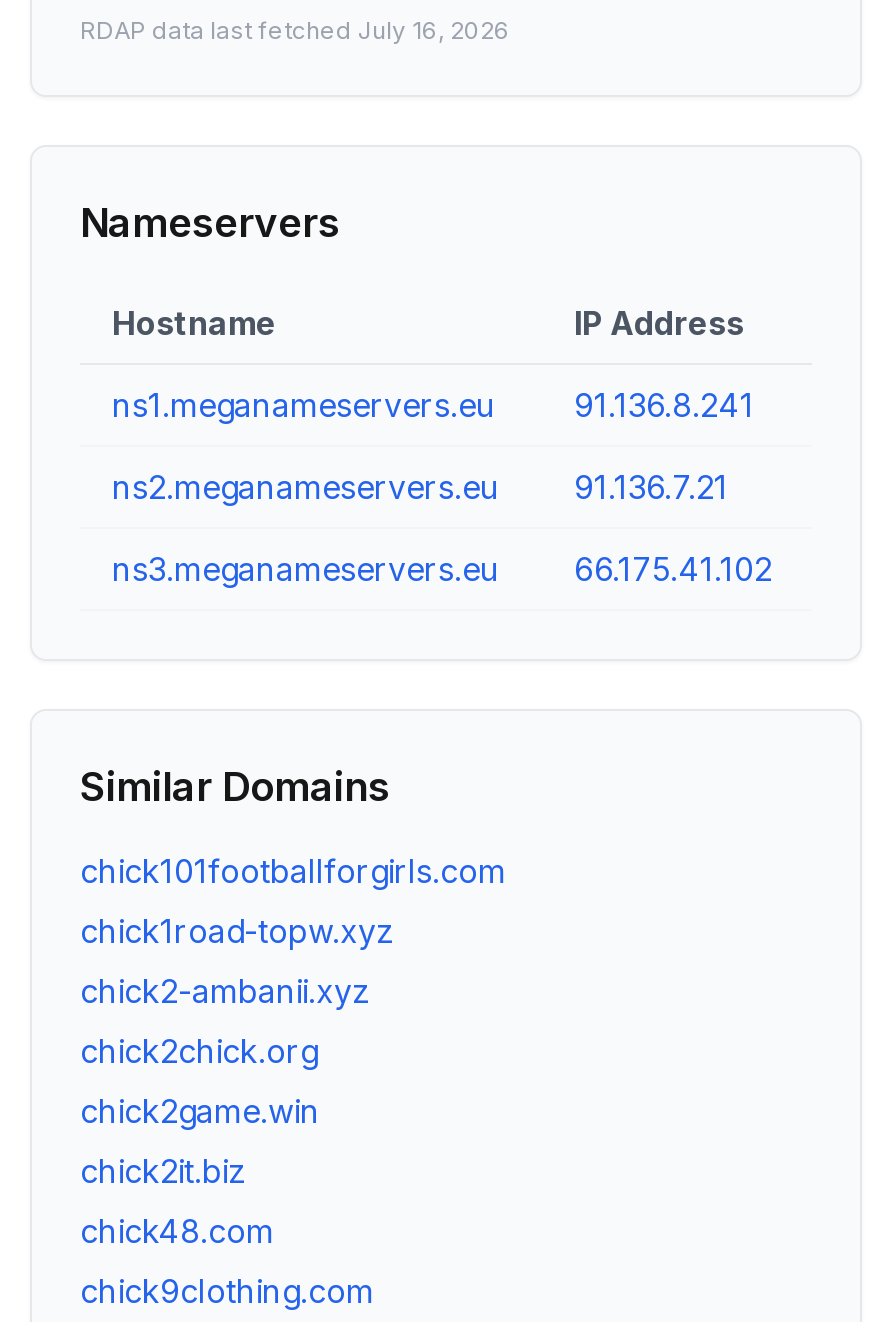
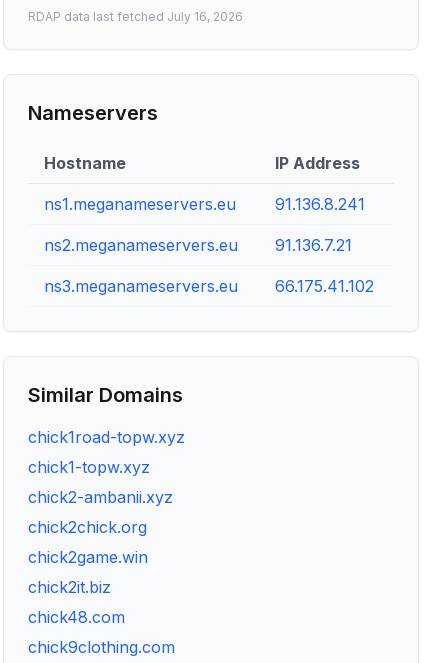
- chick101footballforgirls.com

moved up: chick1road-topw.xyz

+ chick1-topw.xyz
